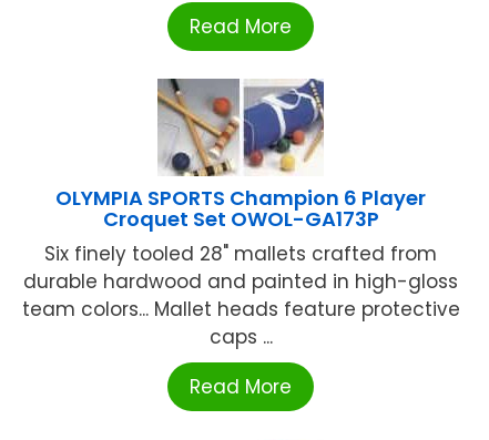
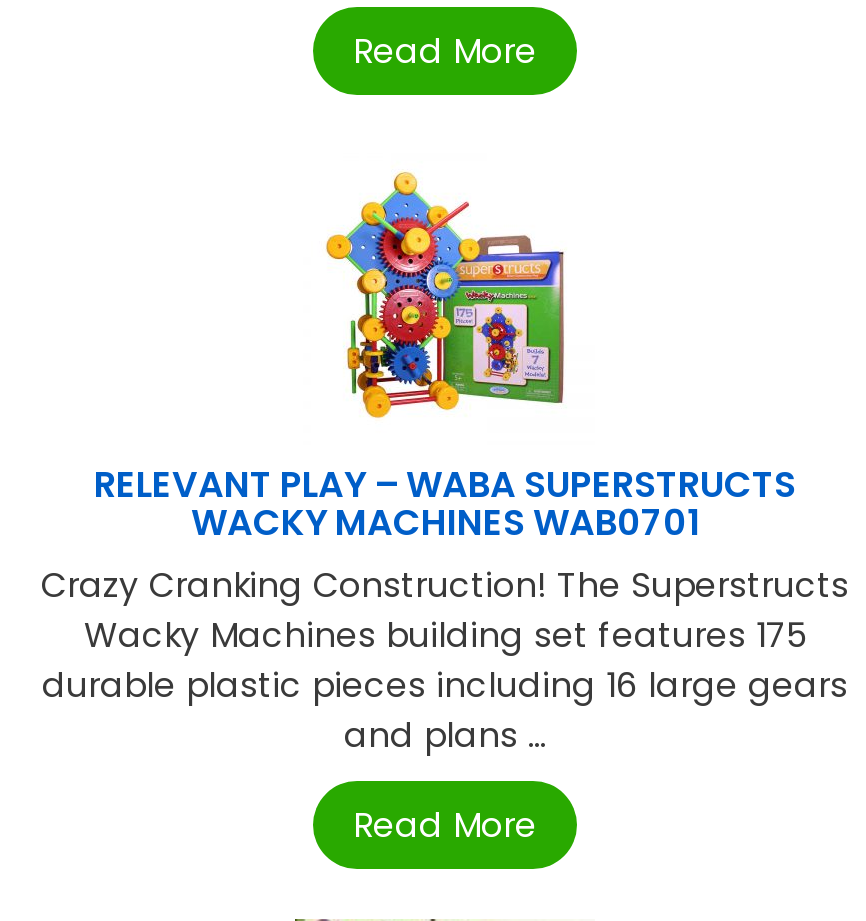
- [image]
+ [image]

- OLYMPIA SPORTS Champion 6 Player
- Croquet Set OWOL-GA173P
- Six finely tooled 28" mallets crafted from
- durable hardwood and painted in high-gloss
- team colors... Mallet heads feature protective
- caps ...
+ RELEVANT PLAY – WABA SUPERSTRUCTS
+ WACKY MACHINES WAB0701
+ Crazy Cranking Construction! The Superstructs
+ Wacky Machines building set features 175
+ durable plastic pieces including 16 large gears
+ and plans ...
